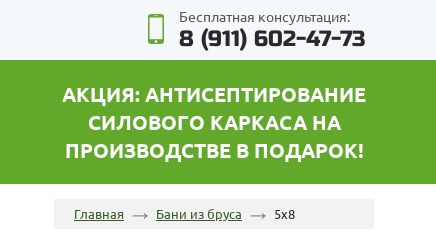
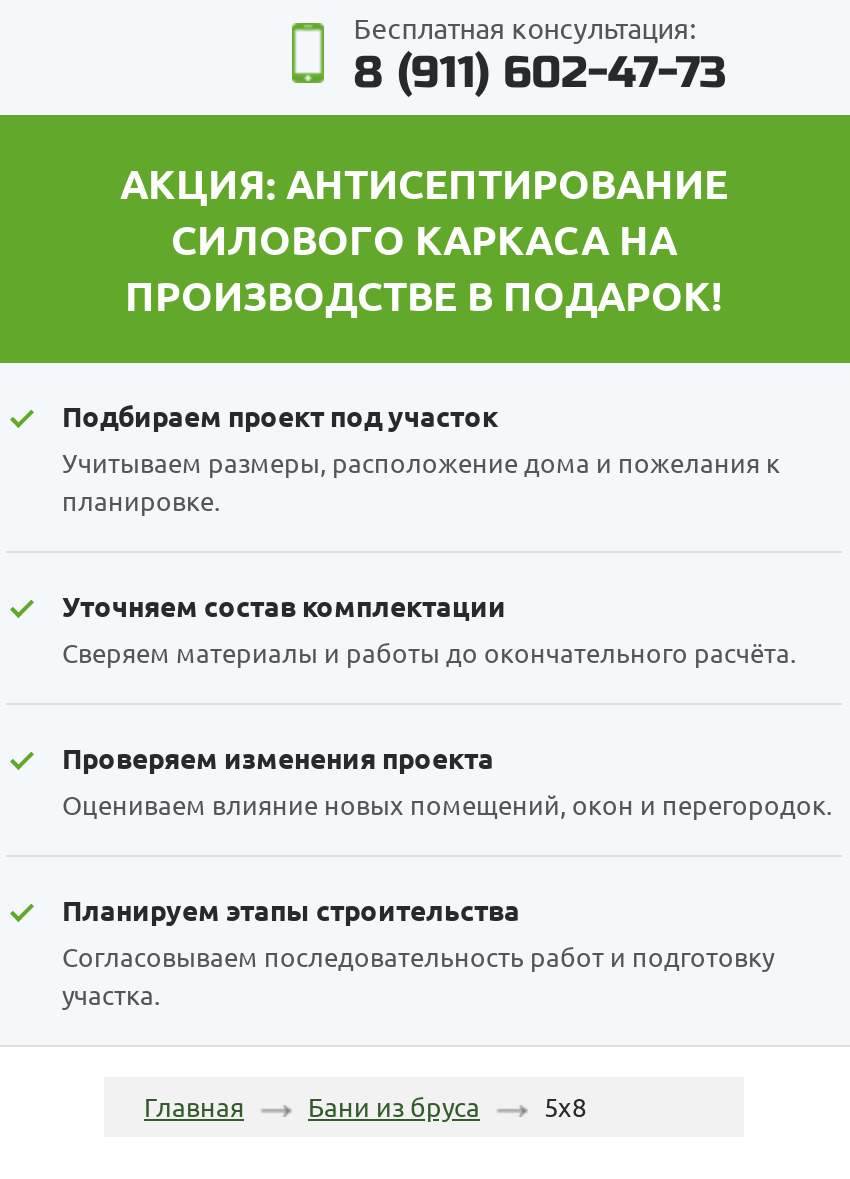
+ Подбираем проект под участок
+ Учитываем размеры, расположение дома и пожелания к
+ планировке.
+ Уточняем состав комплектации
+ Сверяем материалы и работы до окончательного расчёта.
+ Проверяем изменения проекта
+ Оцениваем влияние новых помещений, окон и перегородок.
+ Планируем этапы строительства
+ Согласовываем последовательность работ и подготовку
+ участка.
